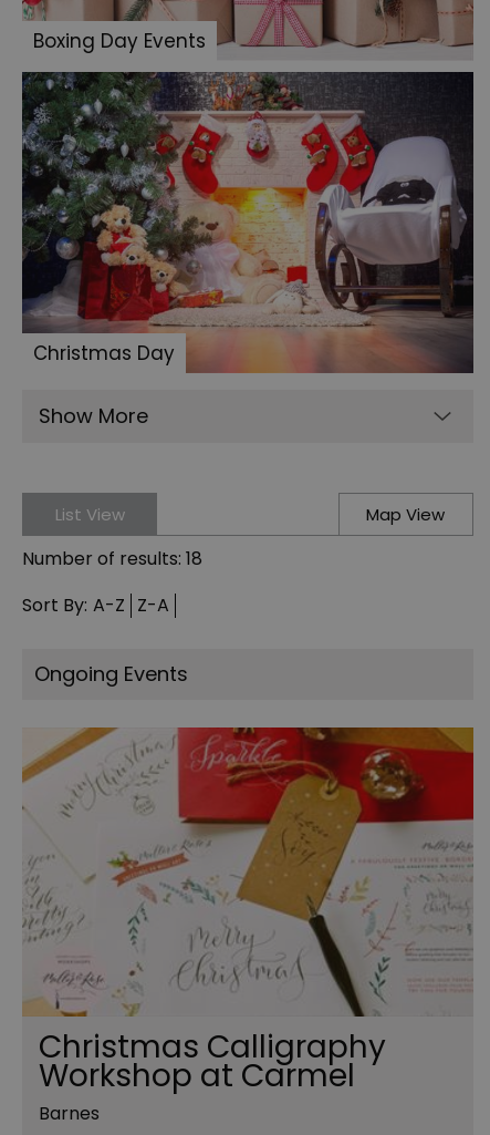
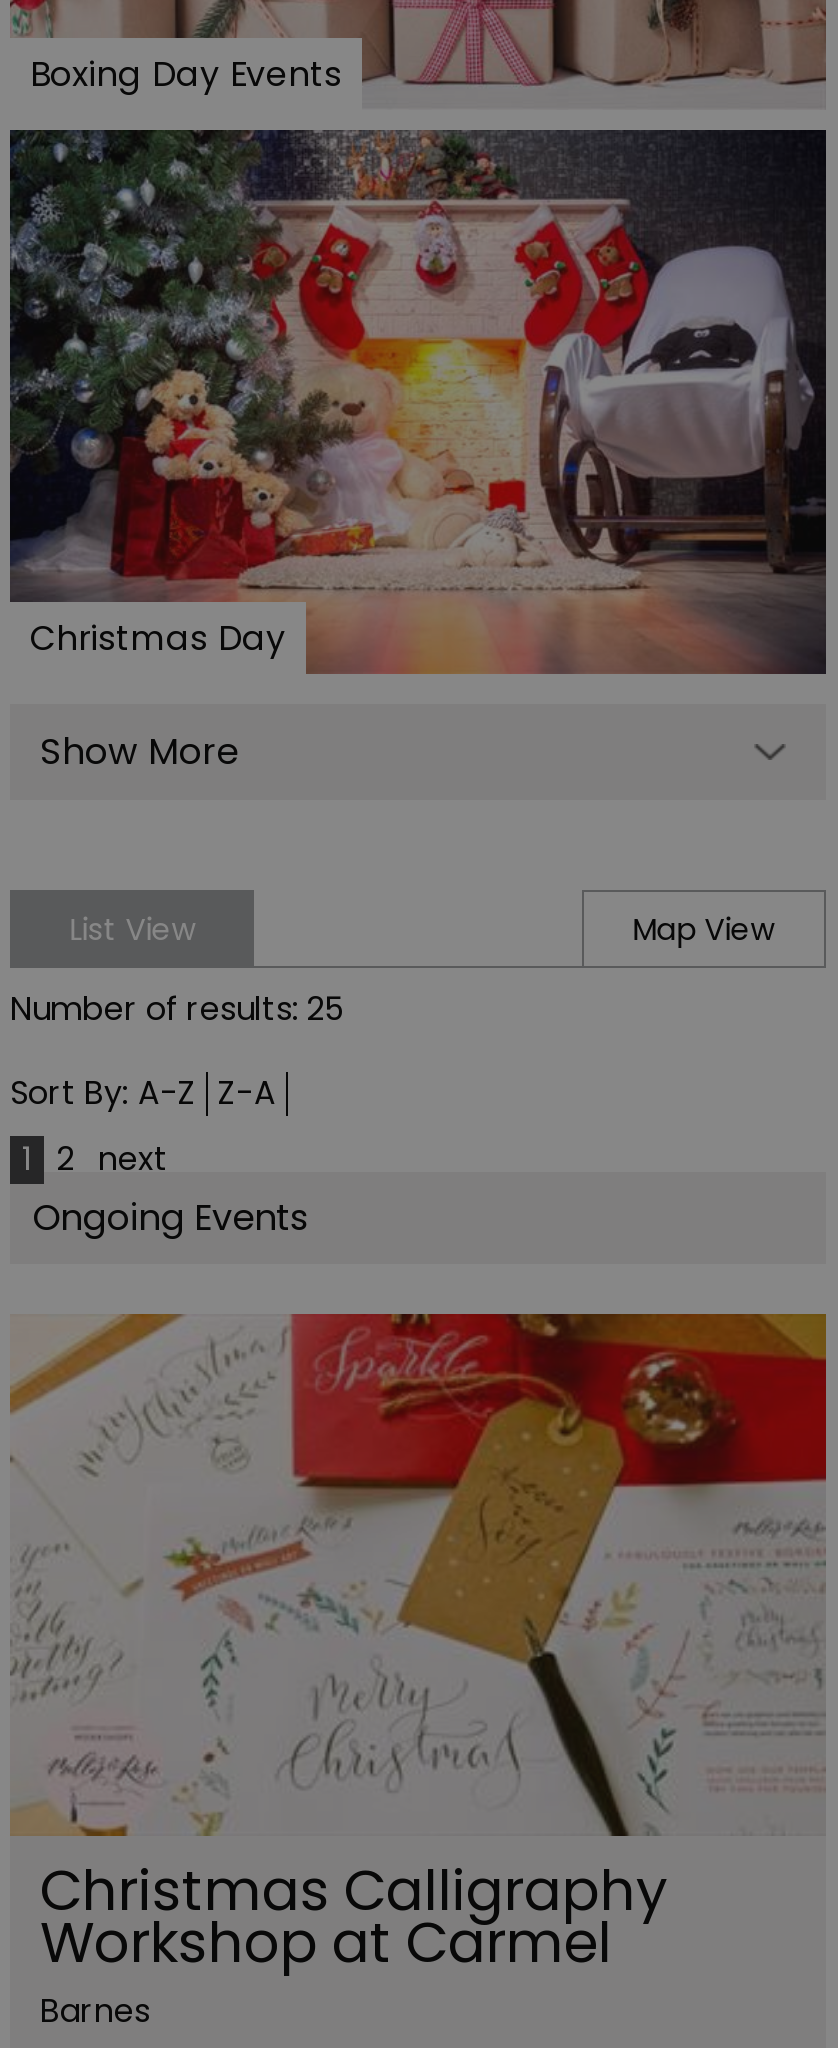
- Number of results: 18
+ Number of results: 25

+ 1 2 next
